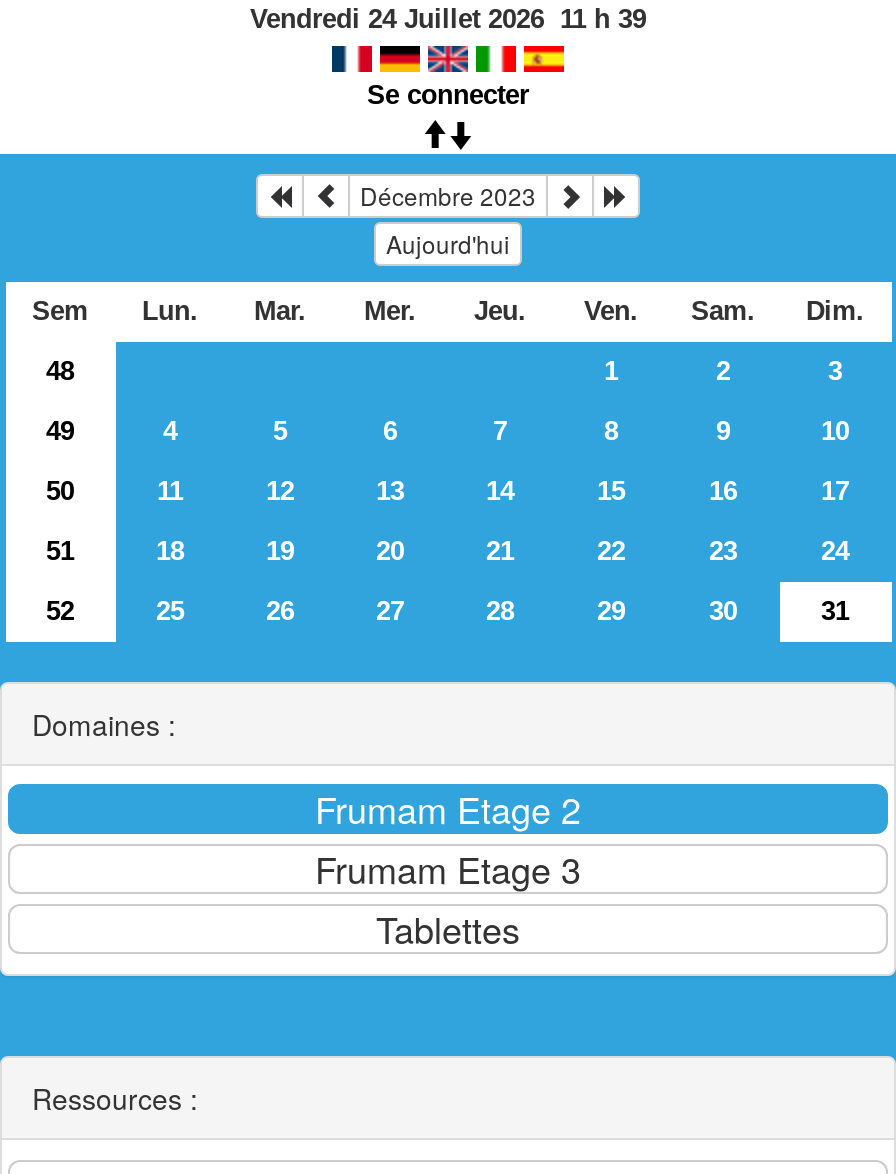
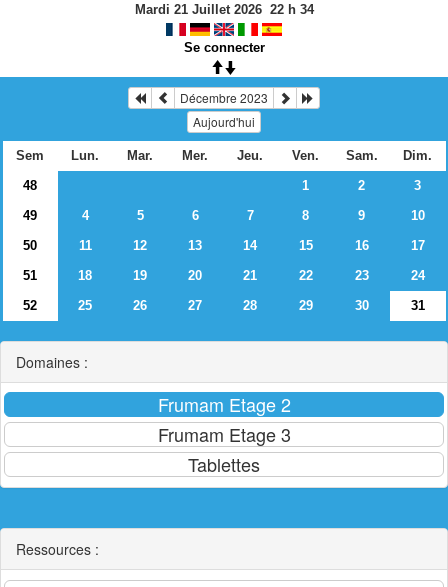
- Vendredi 24 Juillet 2026 11 h 39
+ Mardi 21 Juillet 2026 22 h 34
